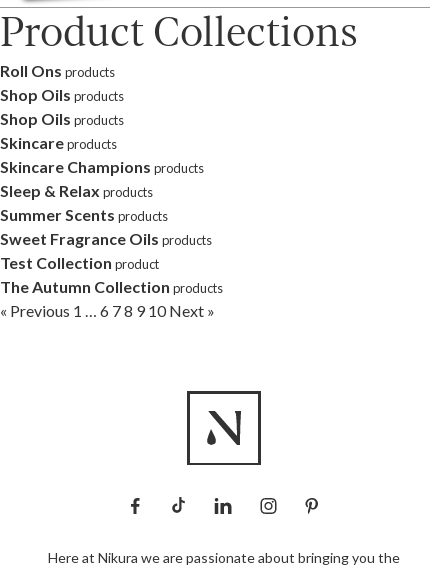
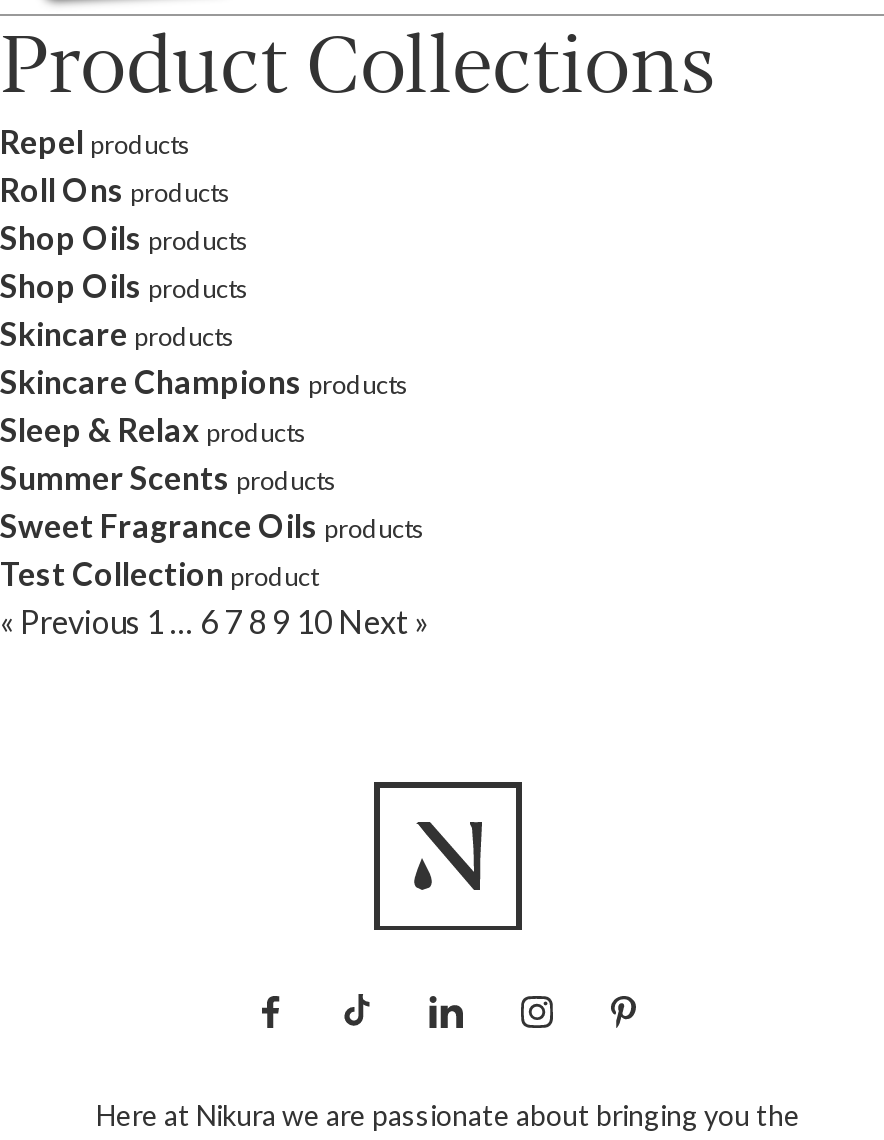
+ Repel products

moved down: Roll Ons products | Shop Oils products | Shop Oils products | ... | Sweet Fragrance Oils products | Test Collection product

- The Autumn Collection products
